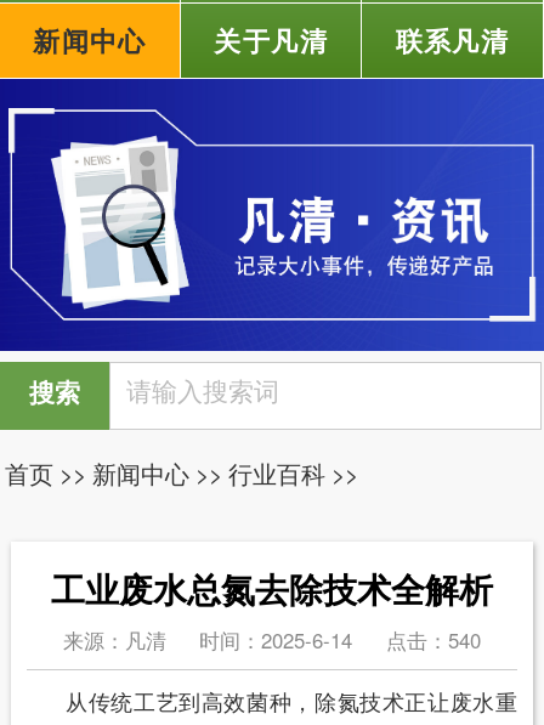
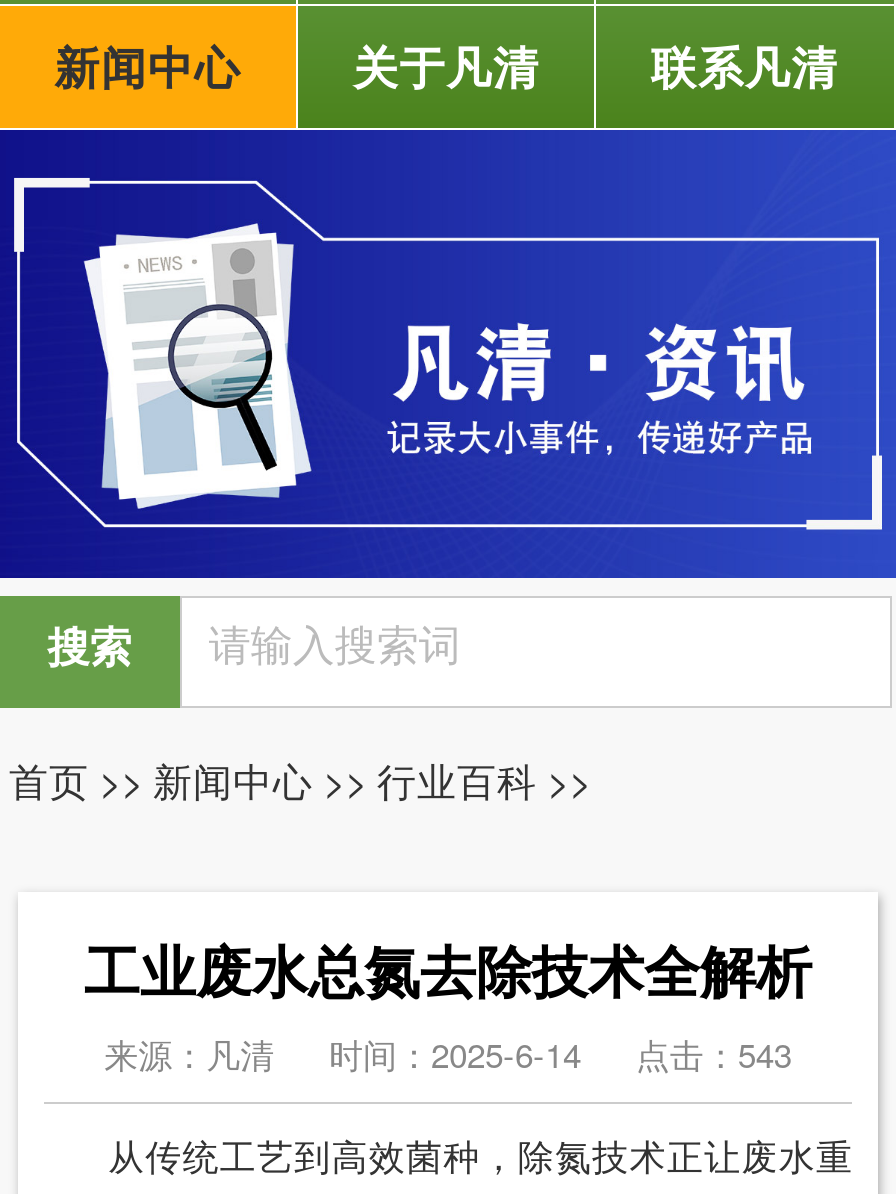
- 来源：凡清 时间：2025-6-14 点击：540
+ 来源：凡清 时间：2025-6-14 点击：543
